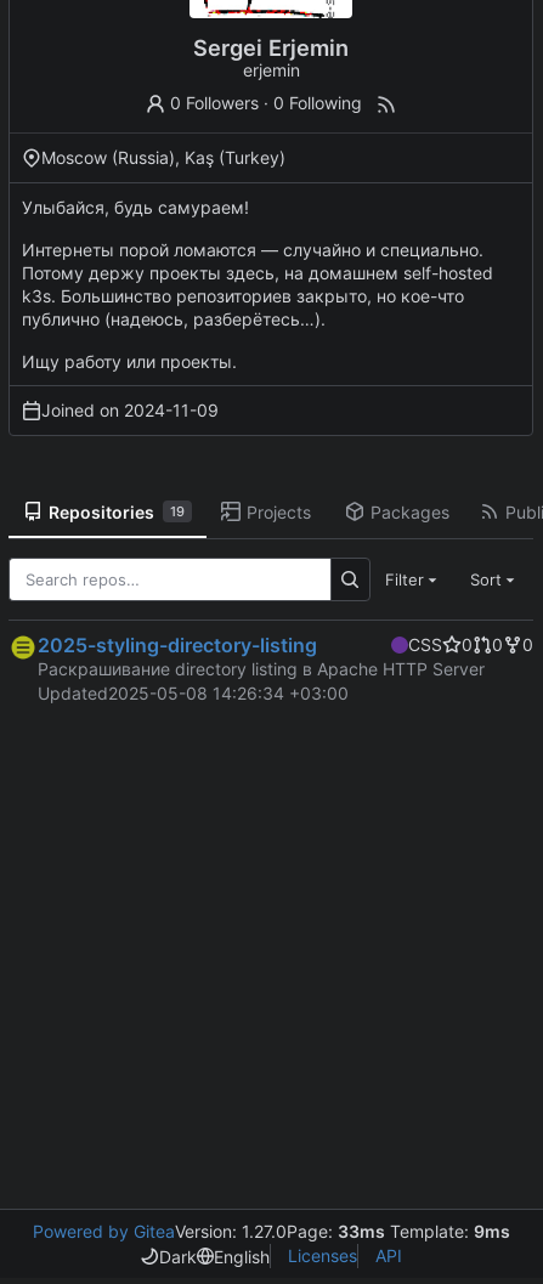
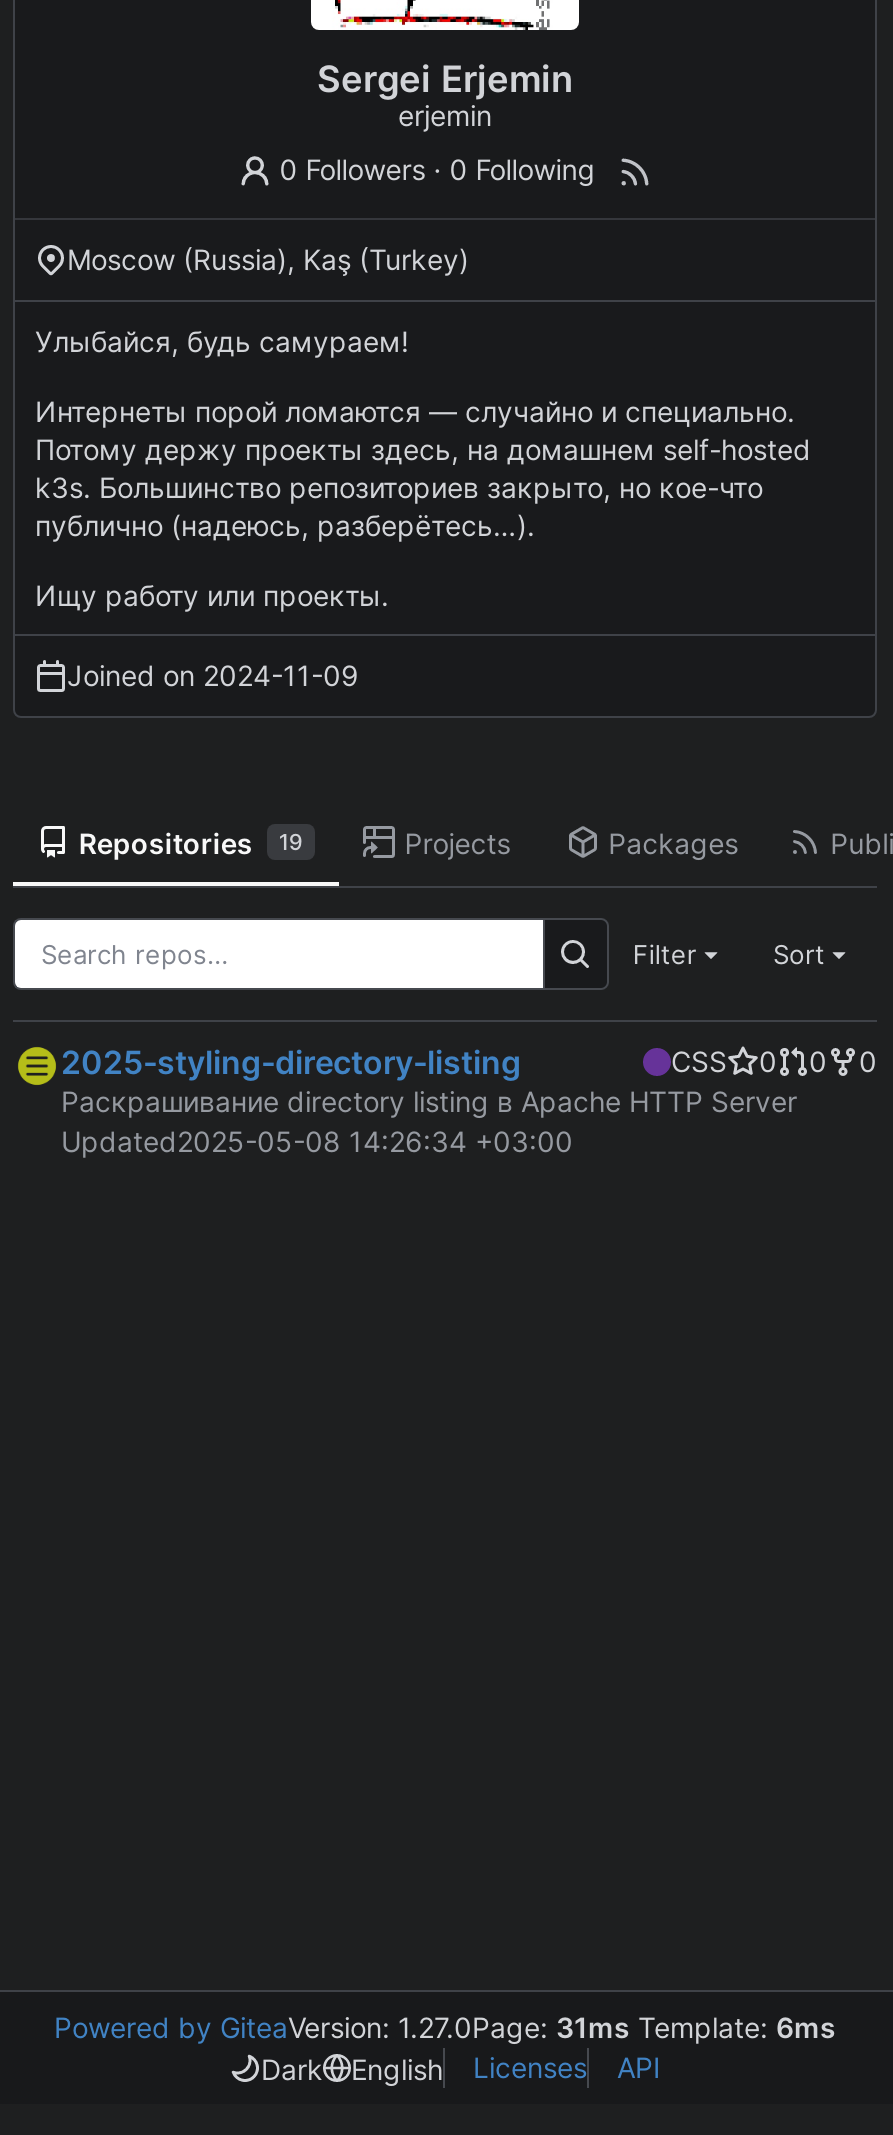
- Powered by GiteaVersion: 1.27.0Page: 33ms Template: 9ms
+ Powered by GiteaVersion: 1.27.0Page: 31ms Template: 6ms
